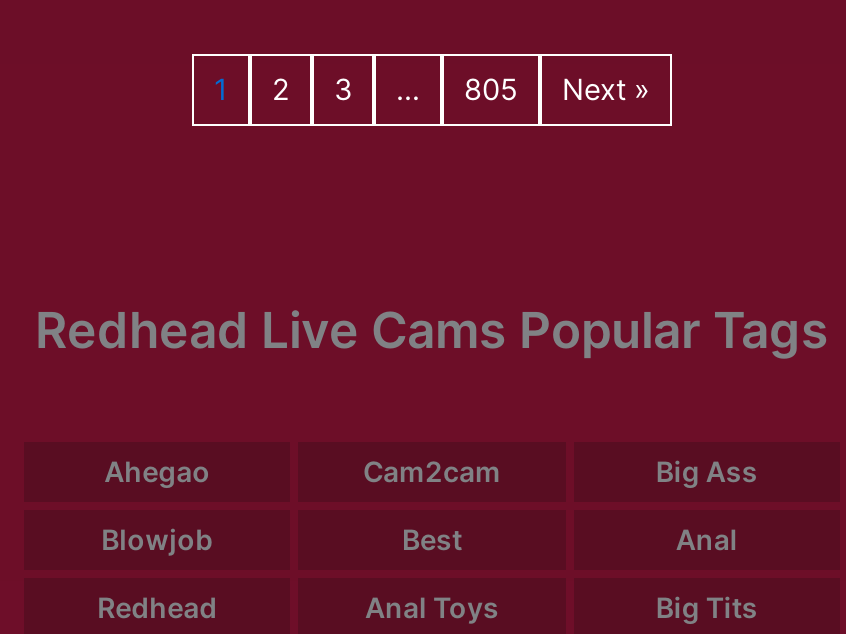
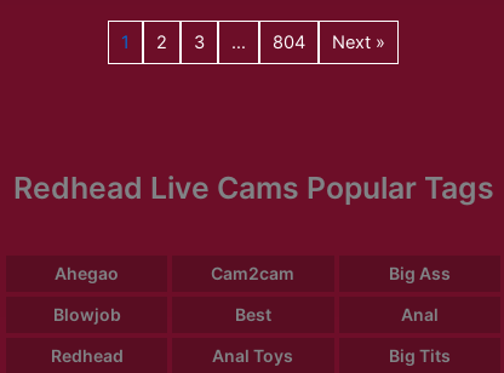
- 805
+ 804
